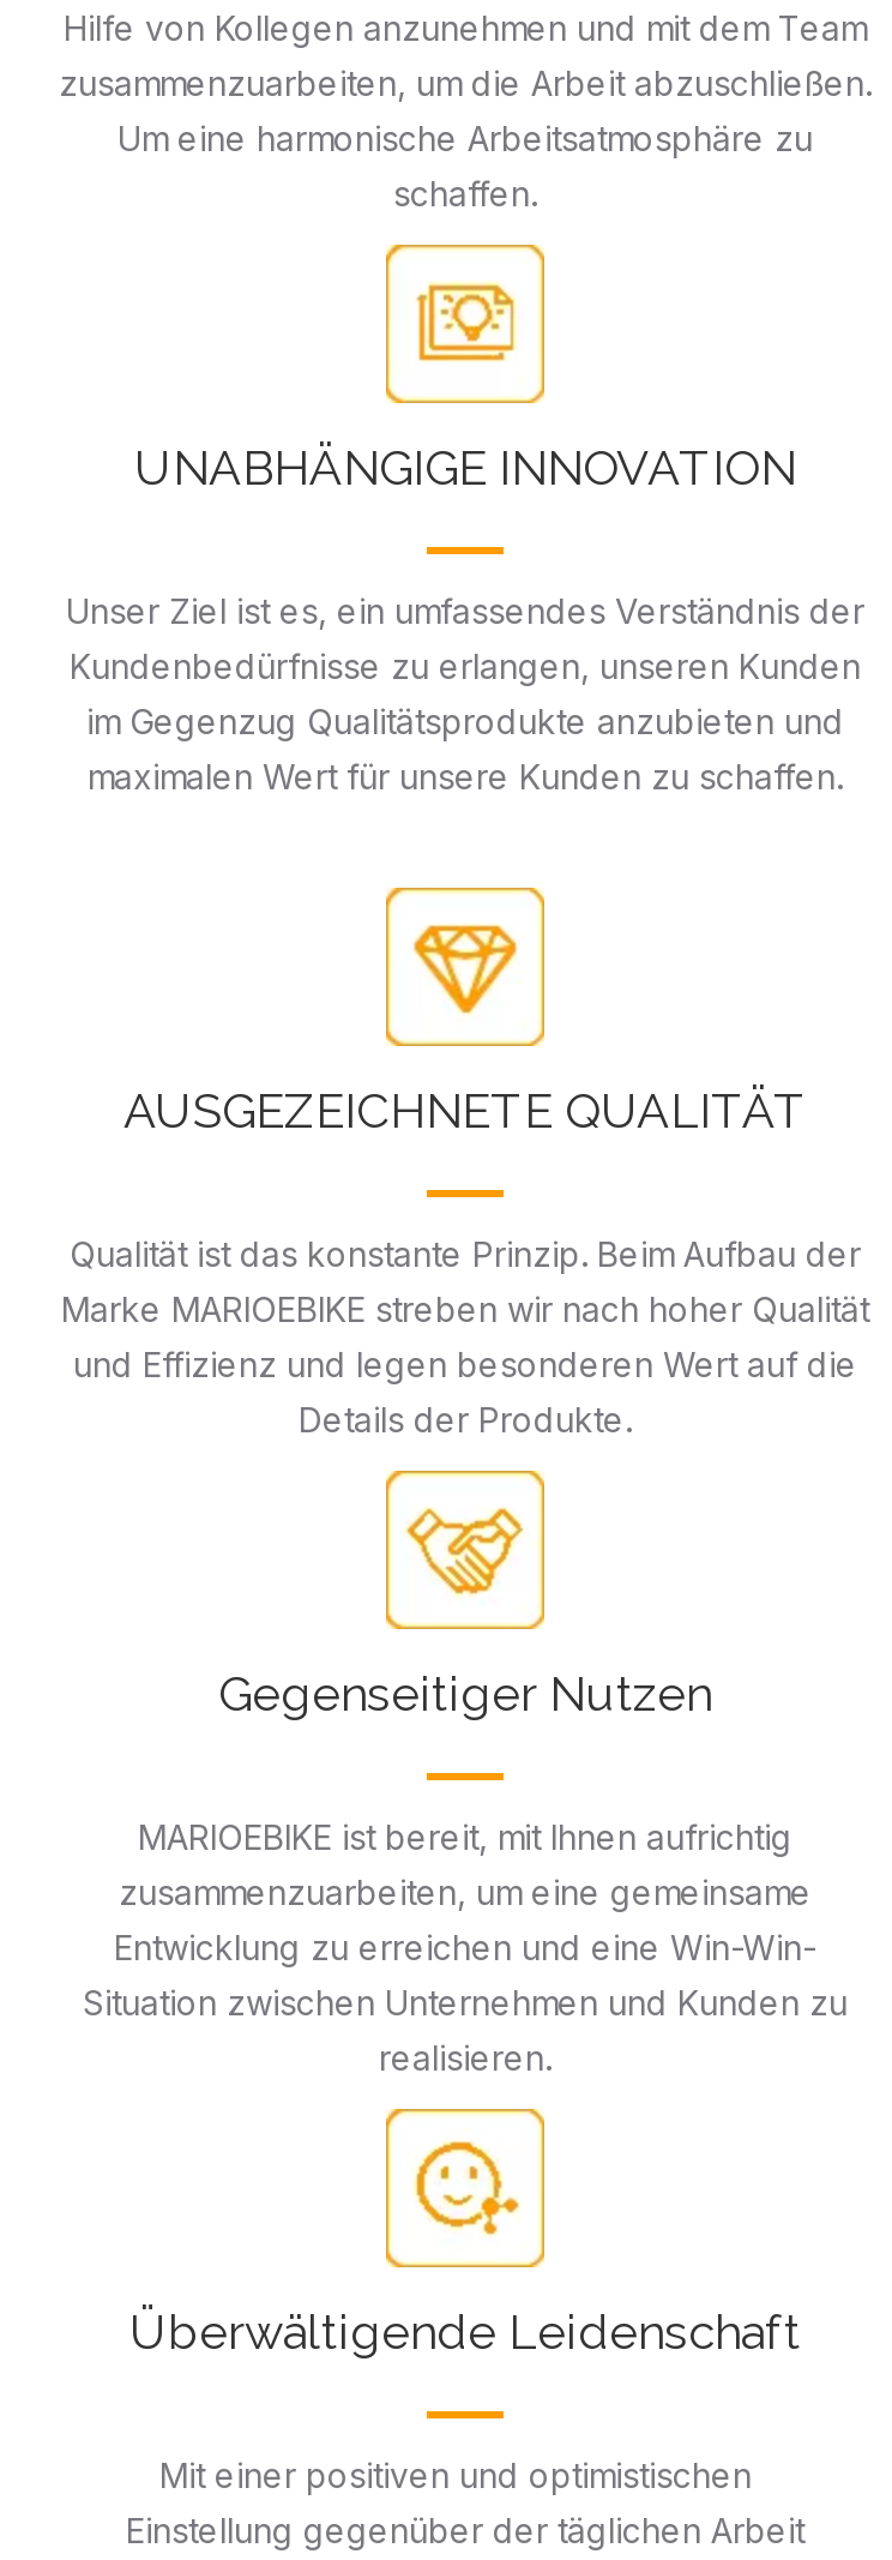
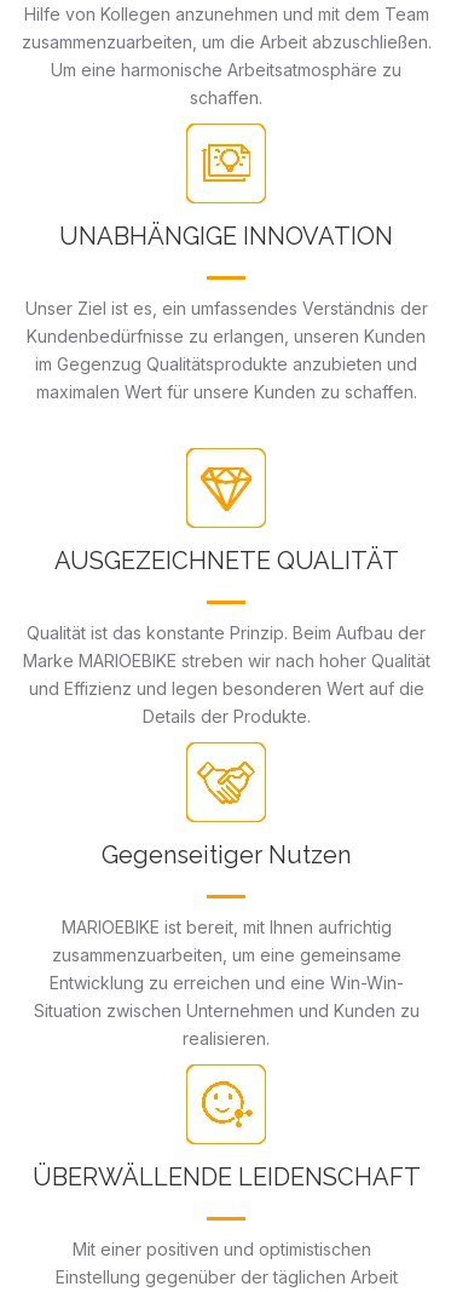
- Überwältigende Leidenschaft
+ ÜBERWÄLLENDE LEIDENSCHAFT
